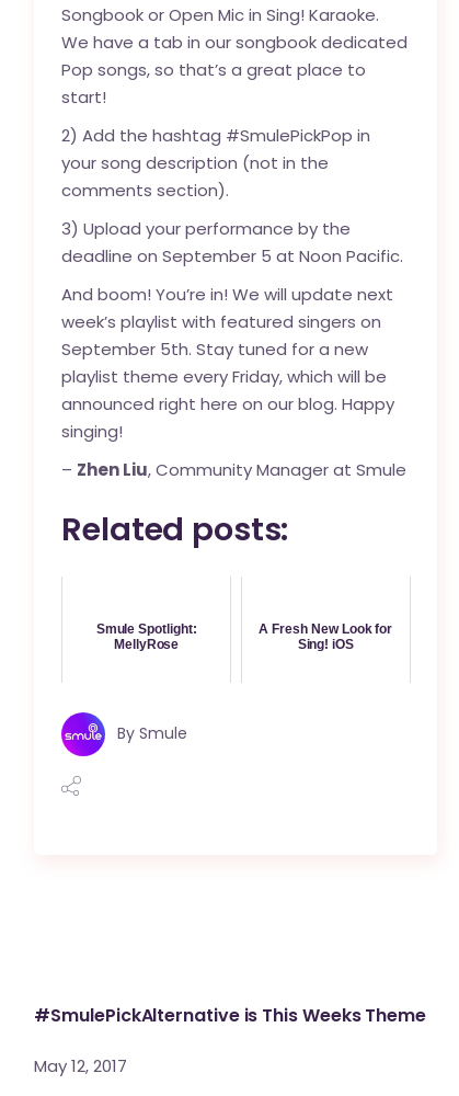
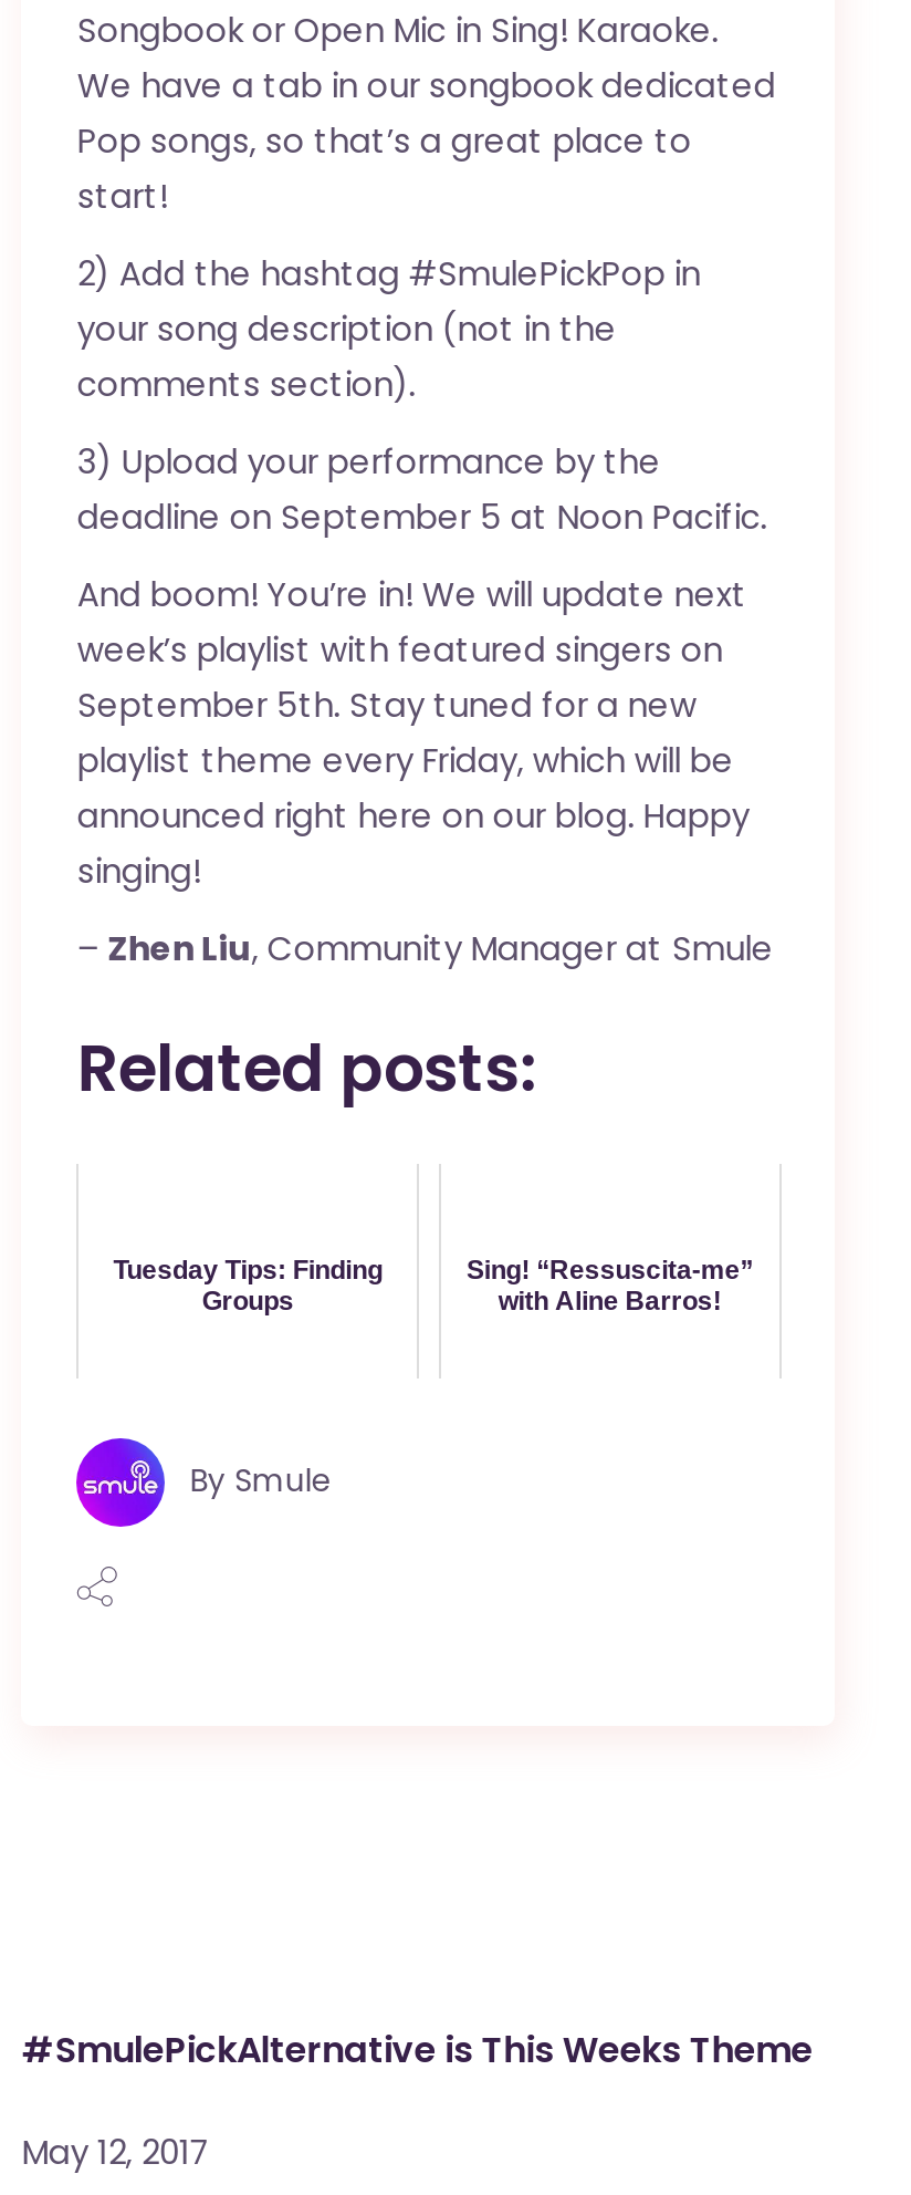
- Smule Spotlight:
- MellyRose
+ Tuesday Tips: Finding
+ Groups

- A Fresh New Look for
- Sing! iOS
+ Sing! “Ressuscita-me”
+ with Aline Barros!
